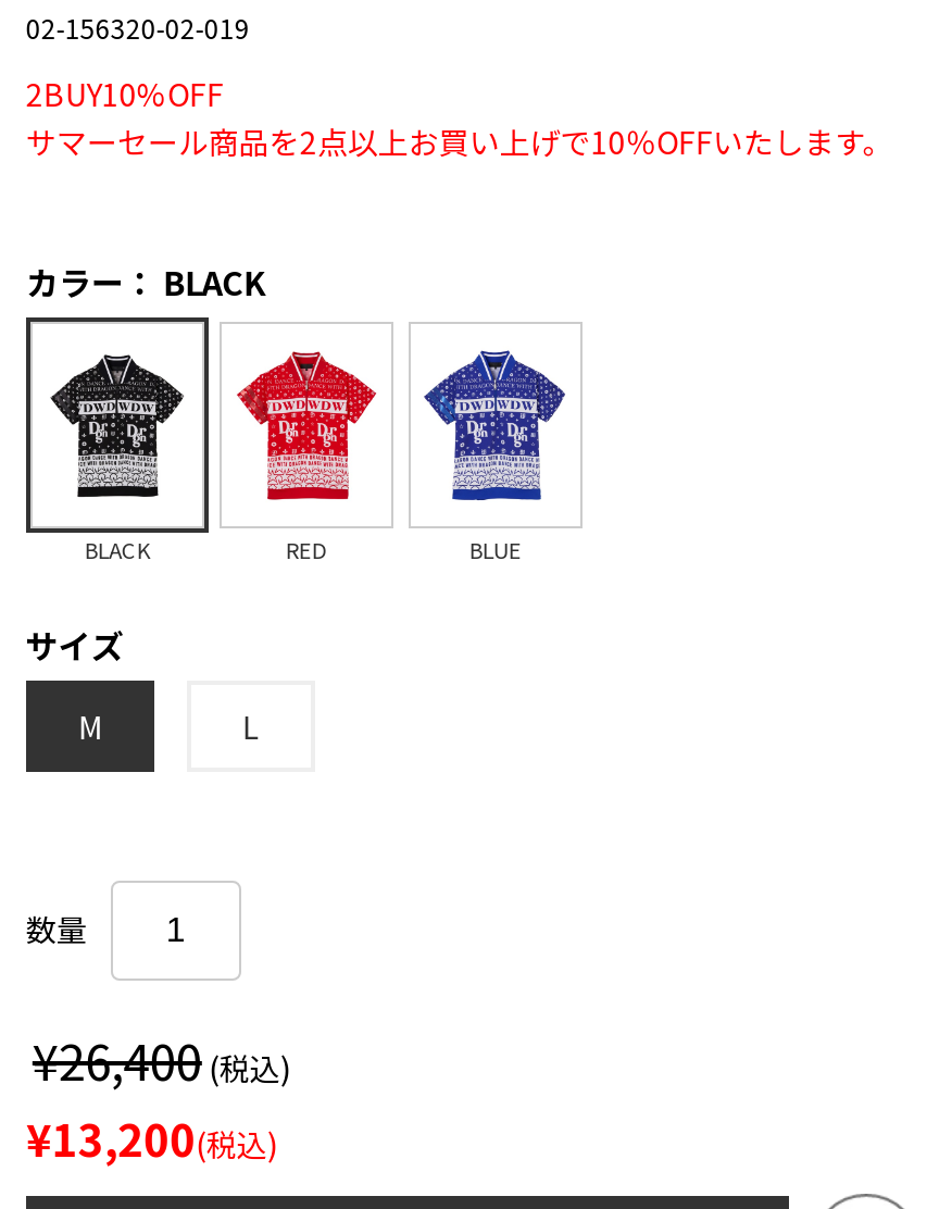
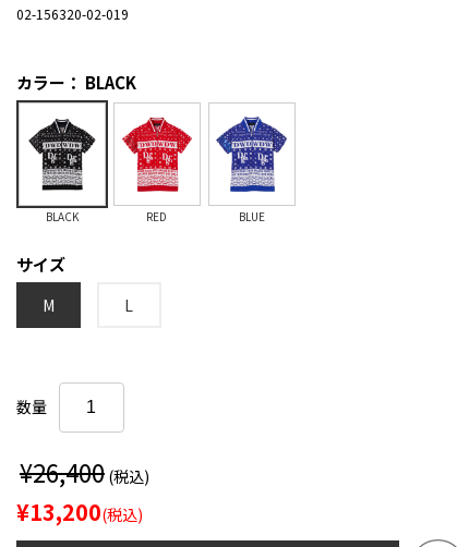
- 2BUY10%OFF
- サマーセール商品を2点以上お買い上げで10％OFFいたします。
